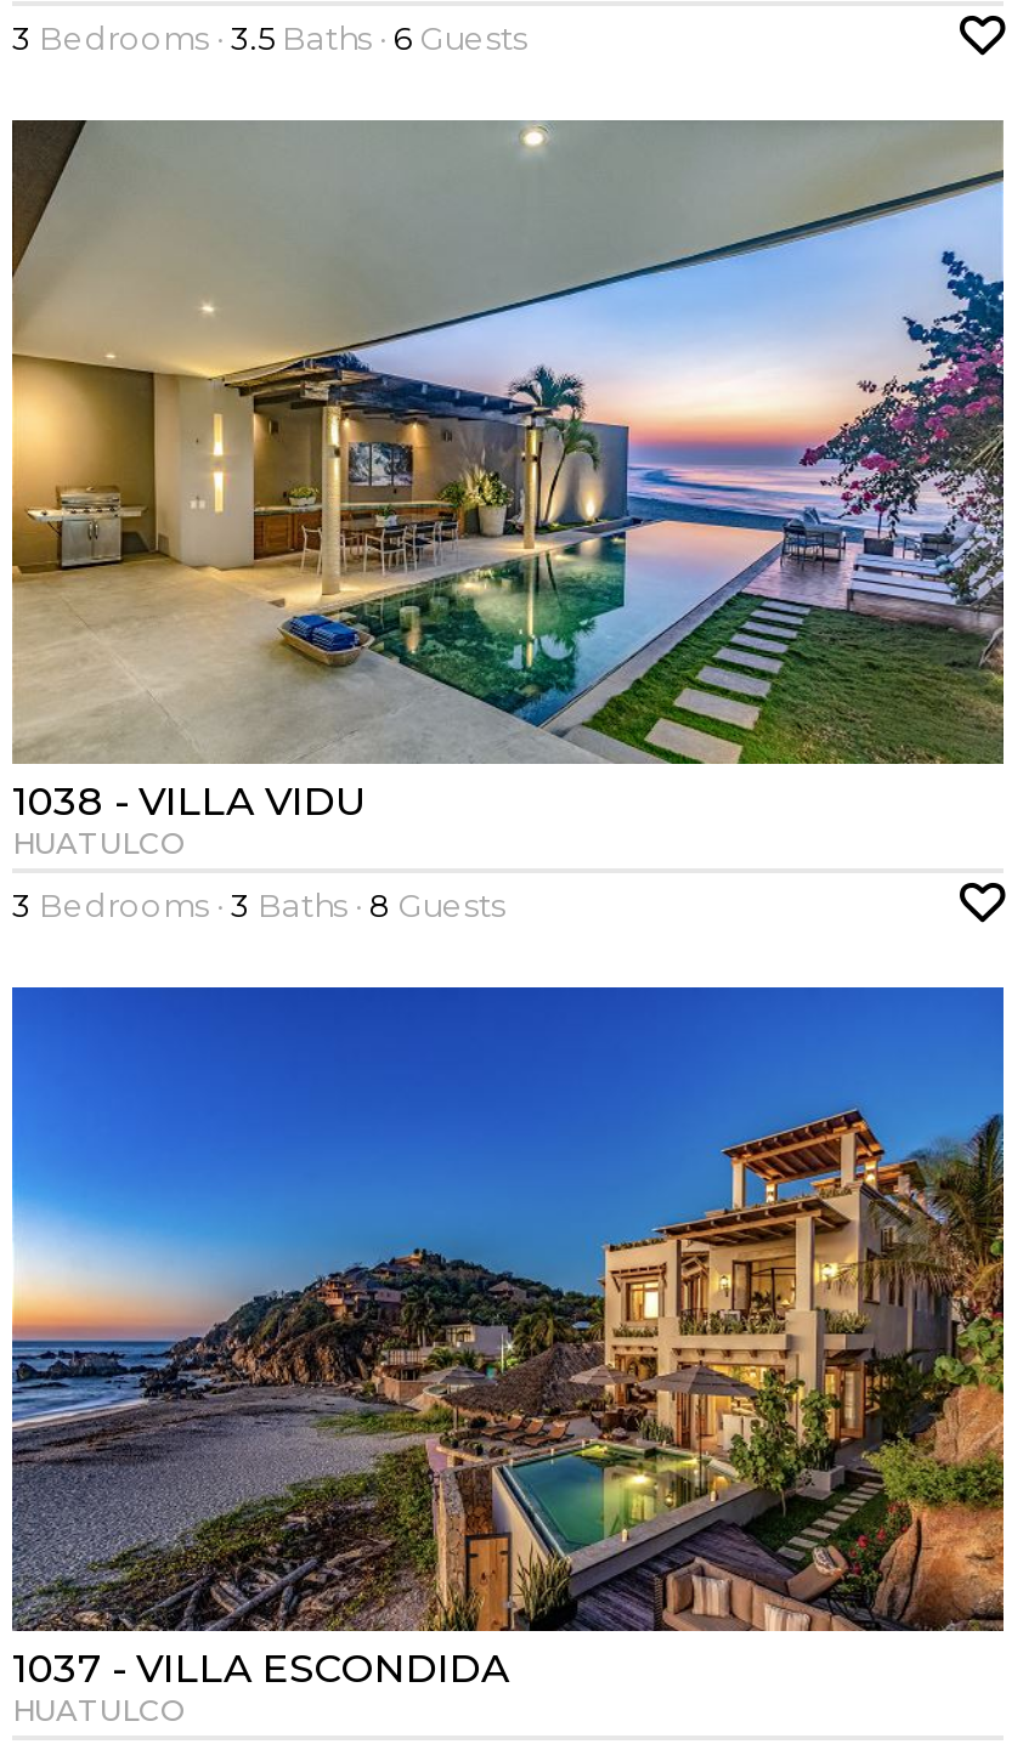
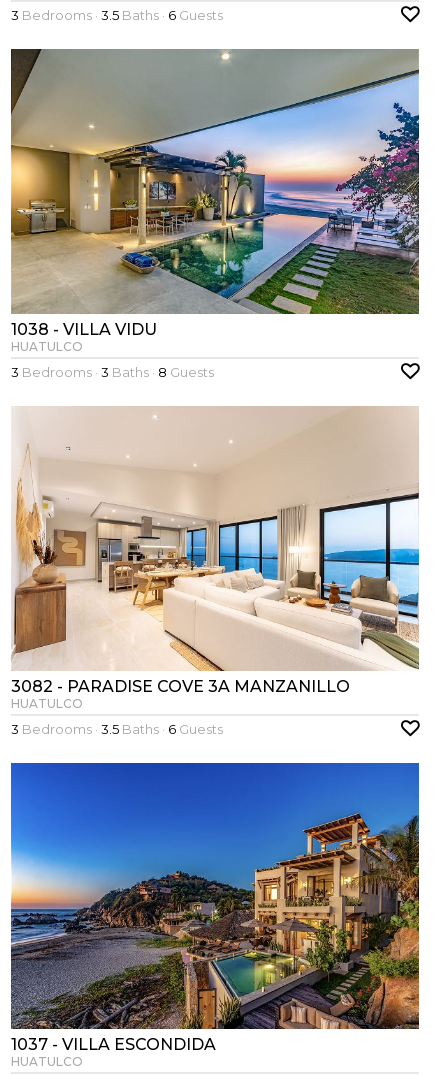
+ [image]
+ 3082 - PARADISE COVE 3A MANZANILLO
+ HUATULCO
+ 3 Bedrooms · 3.5 Baths · 6 Guests
